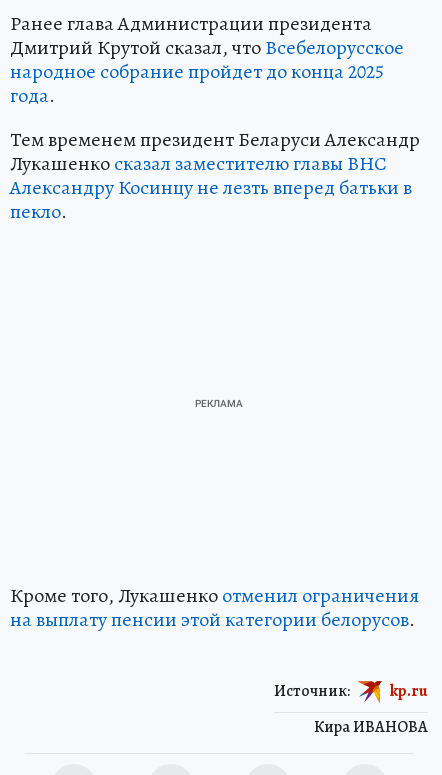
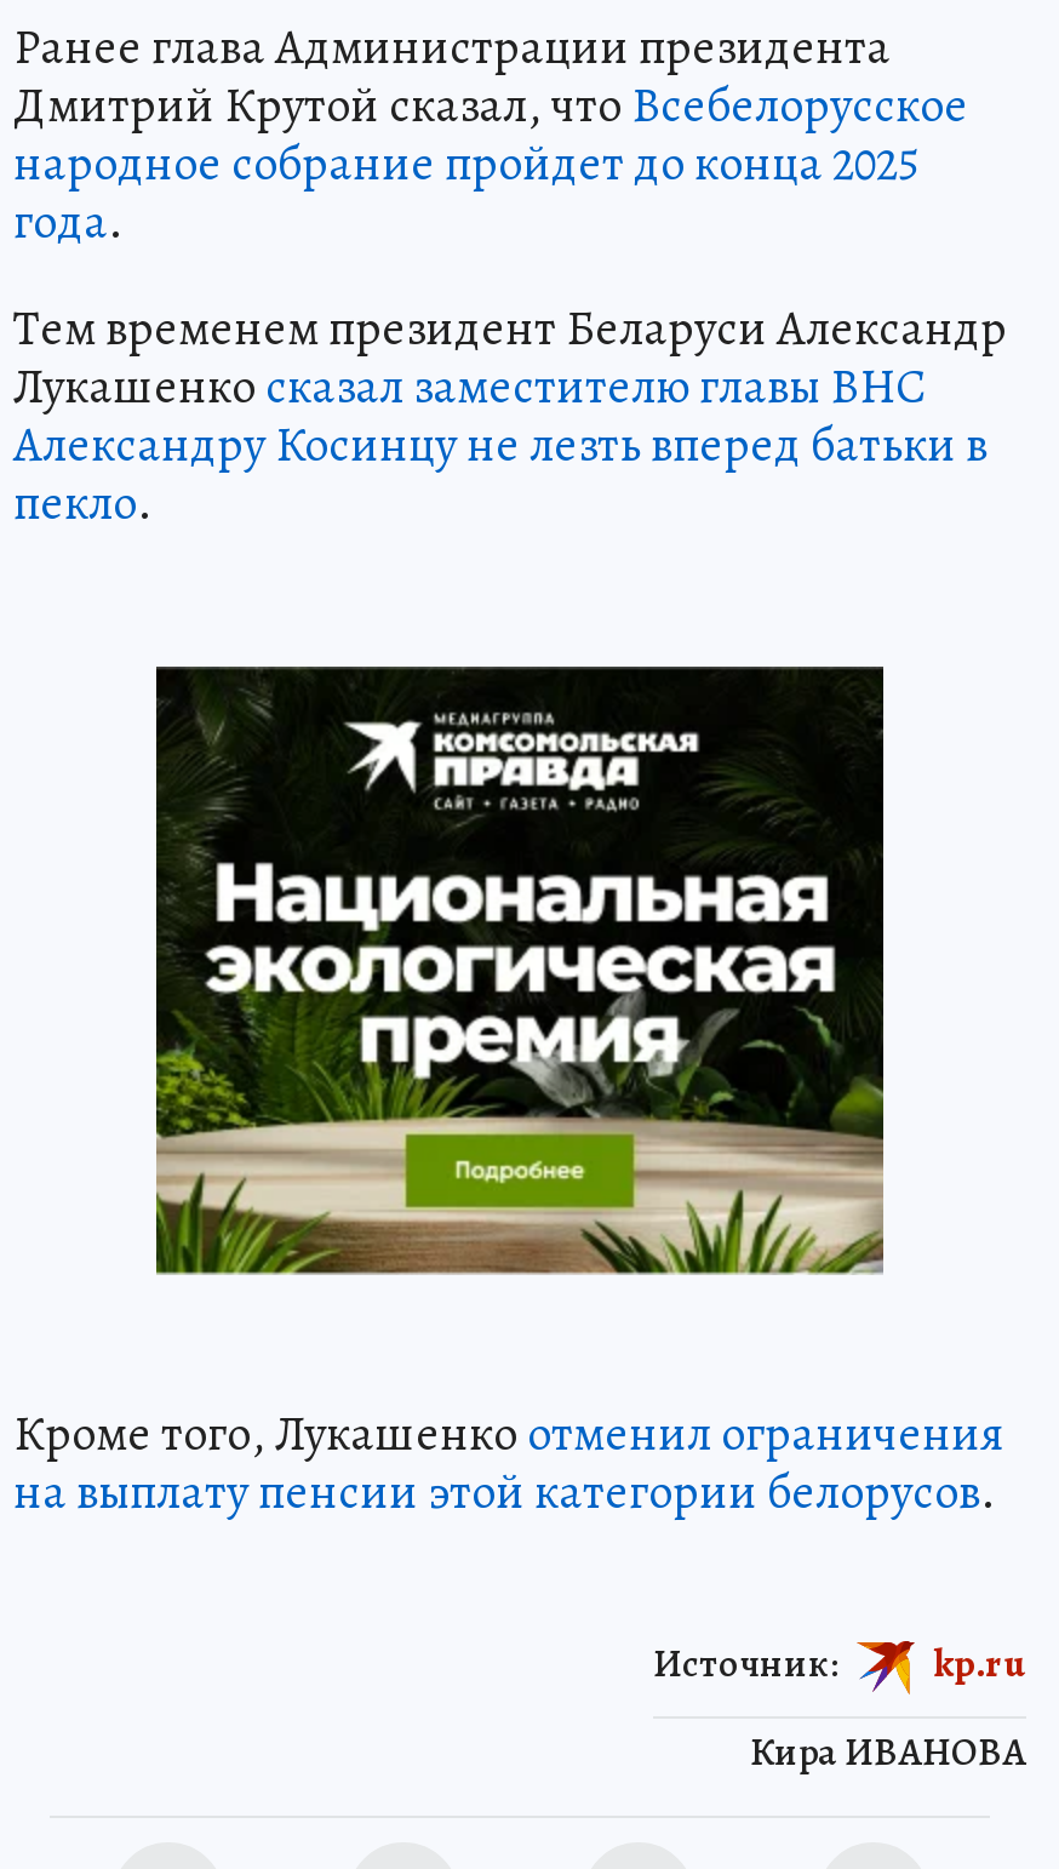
+ [image]
